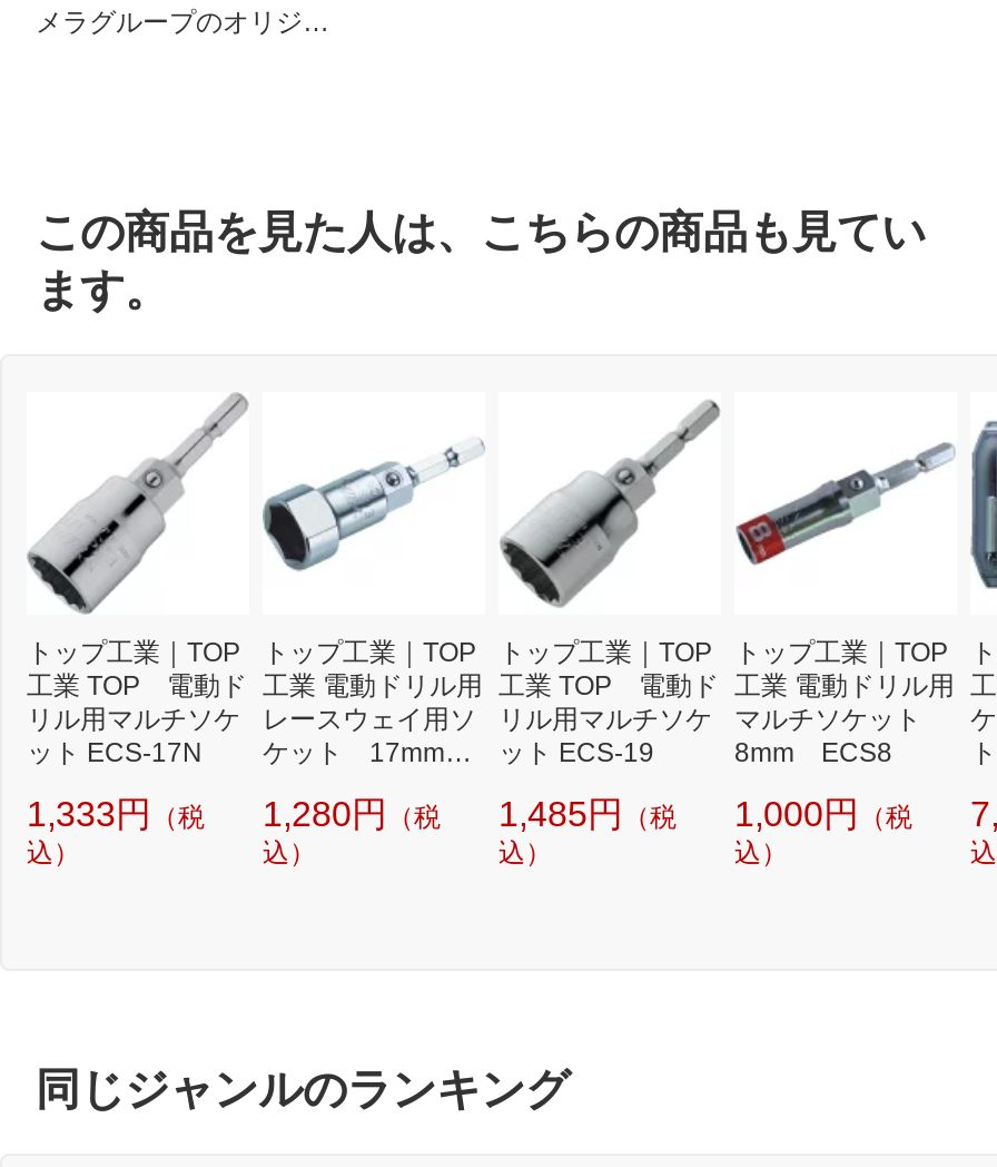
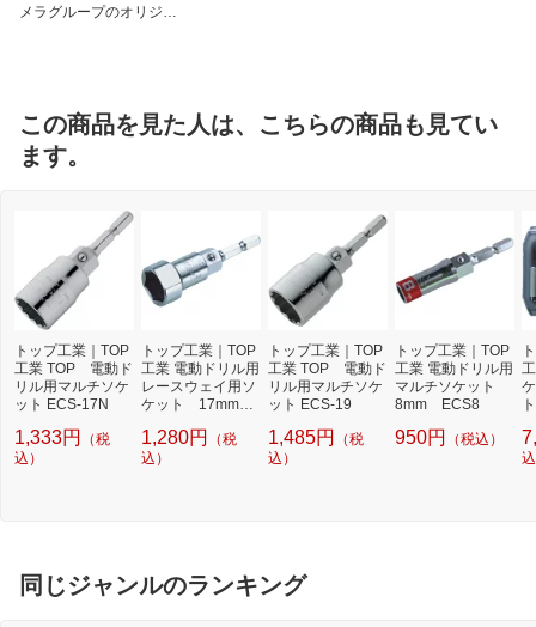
- 1,000円（税
- 込）
+ 950円（税込）
